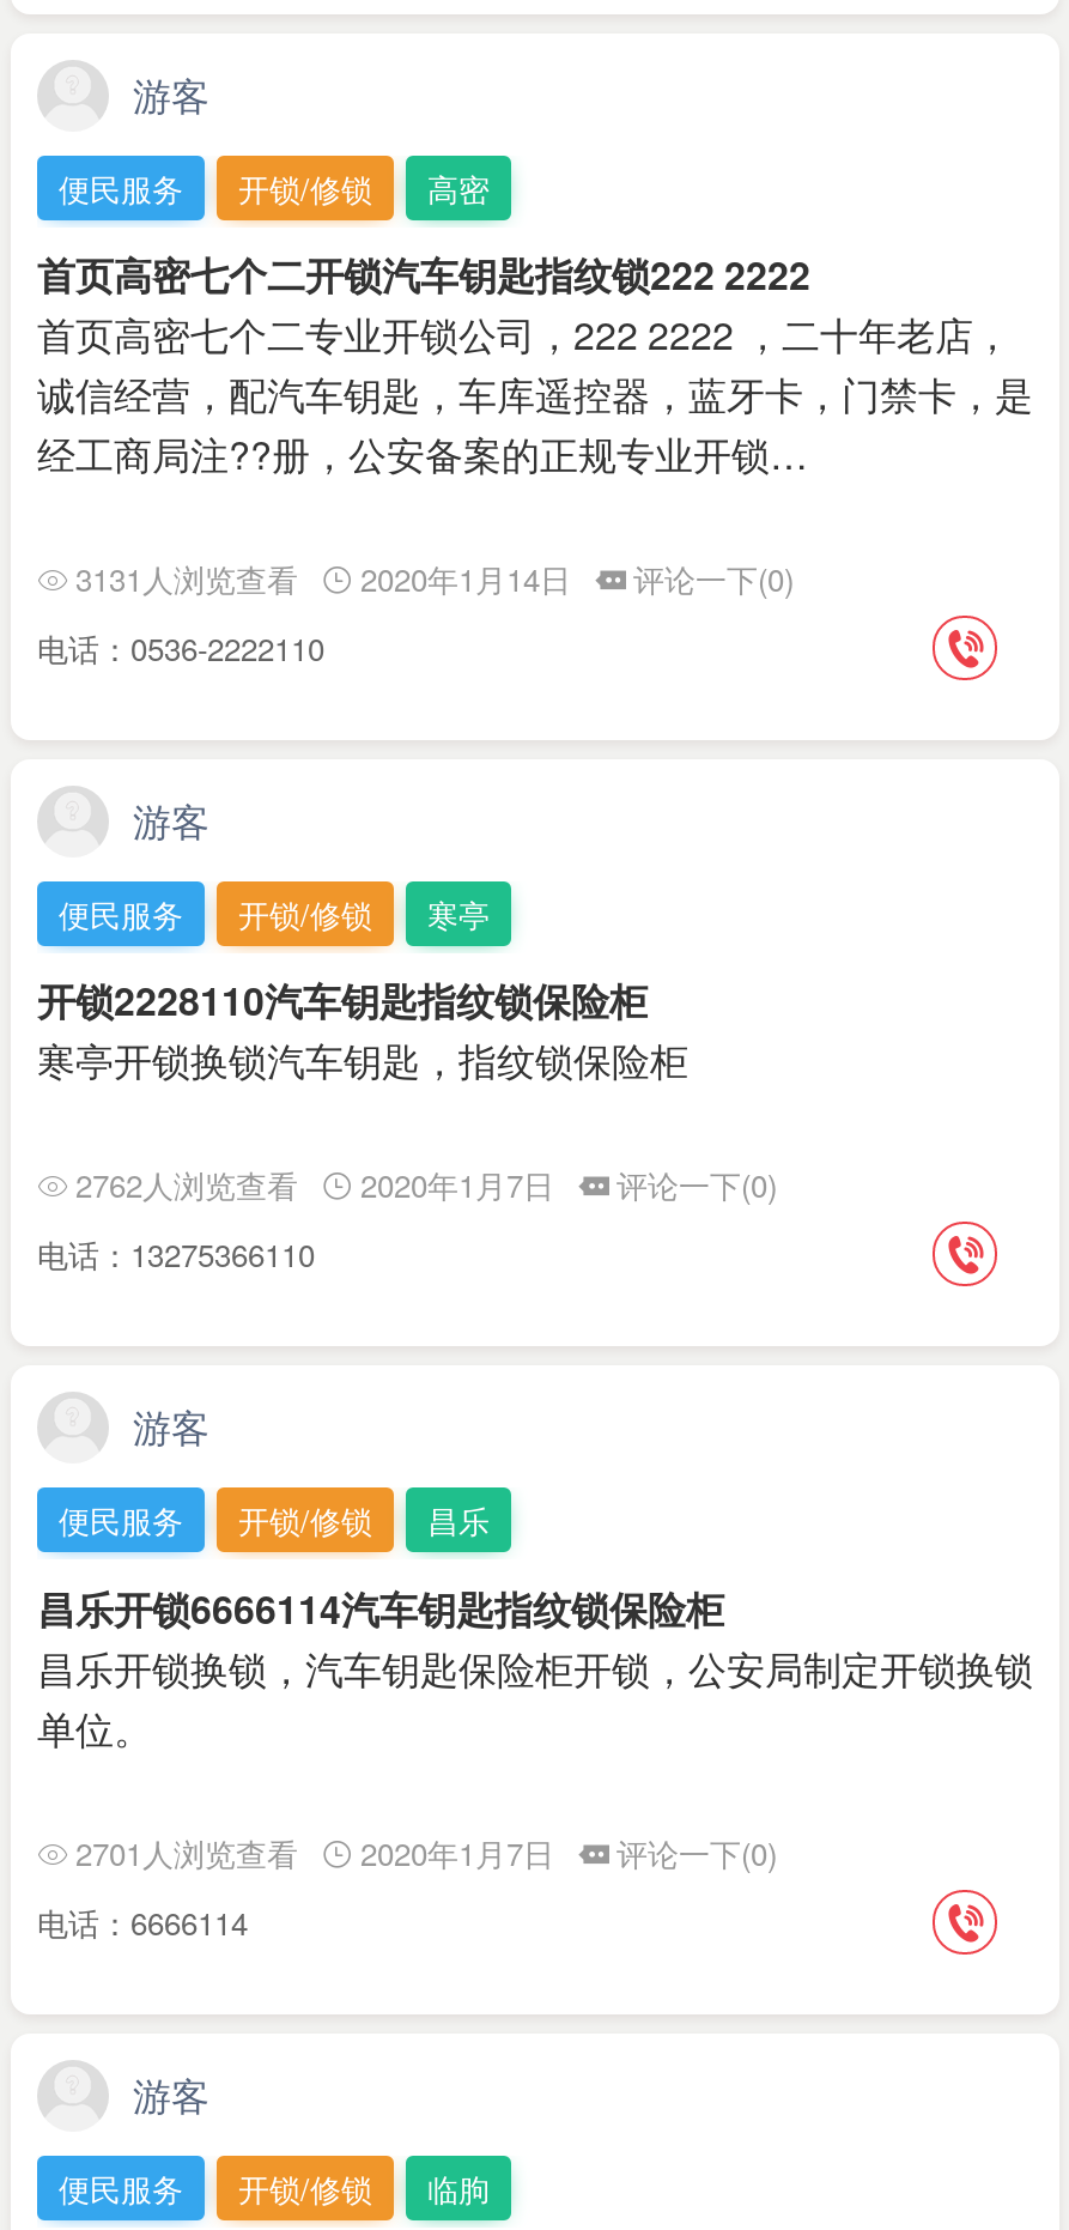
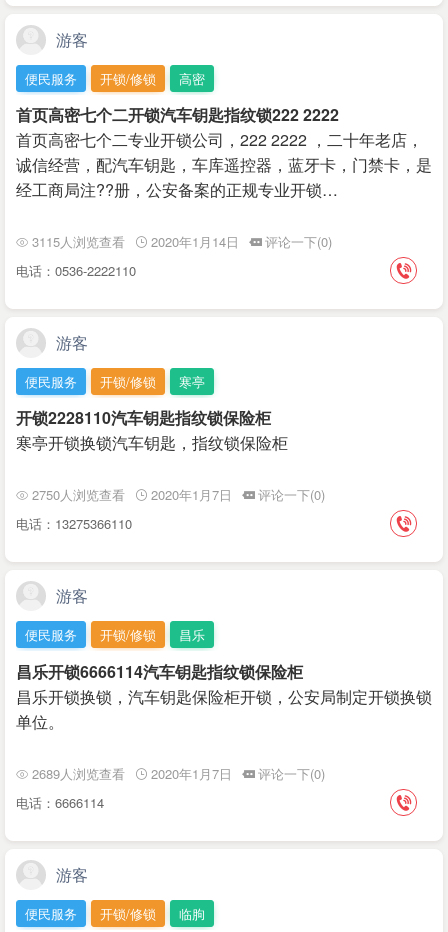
- 3131人浏览查看 2020年1月14日 评论一下(0)
+ 3115人浏览查看 2020年1月14日 评论一下(0)

- 2762人浏览查看 2020年1月7日 评论一下(0)
+ 2750人浏览查看 2020年1月7日 评论一下(0)

- 2701人浏览查看 2020年1月7日 评论一下(0)
+ 2689人浏览查看 2020年1月7日 评论一下(0)
